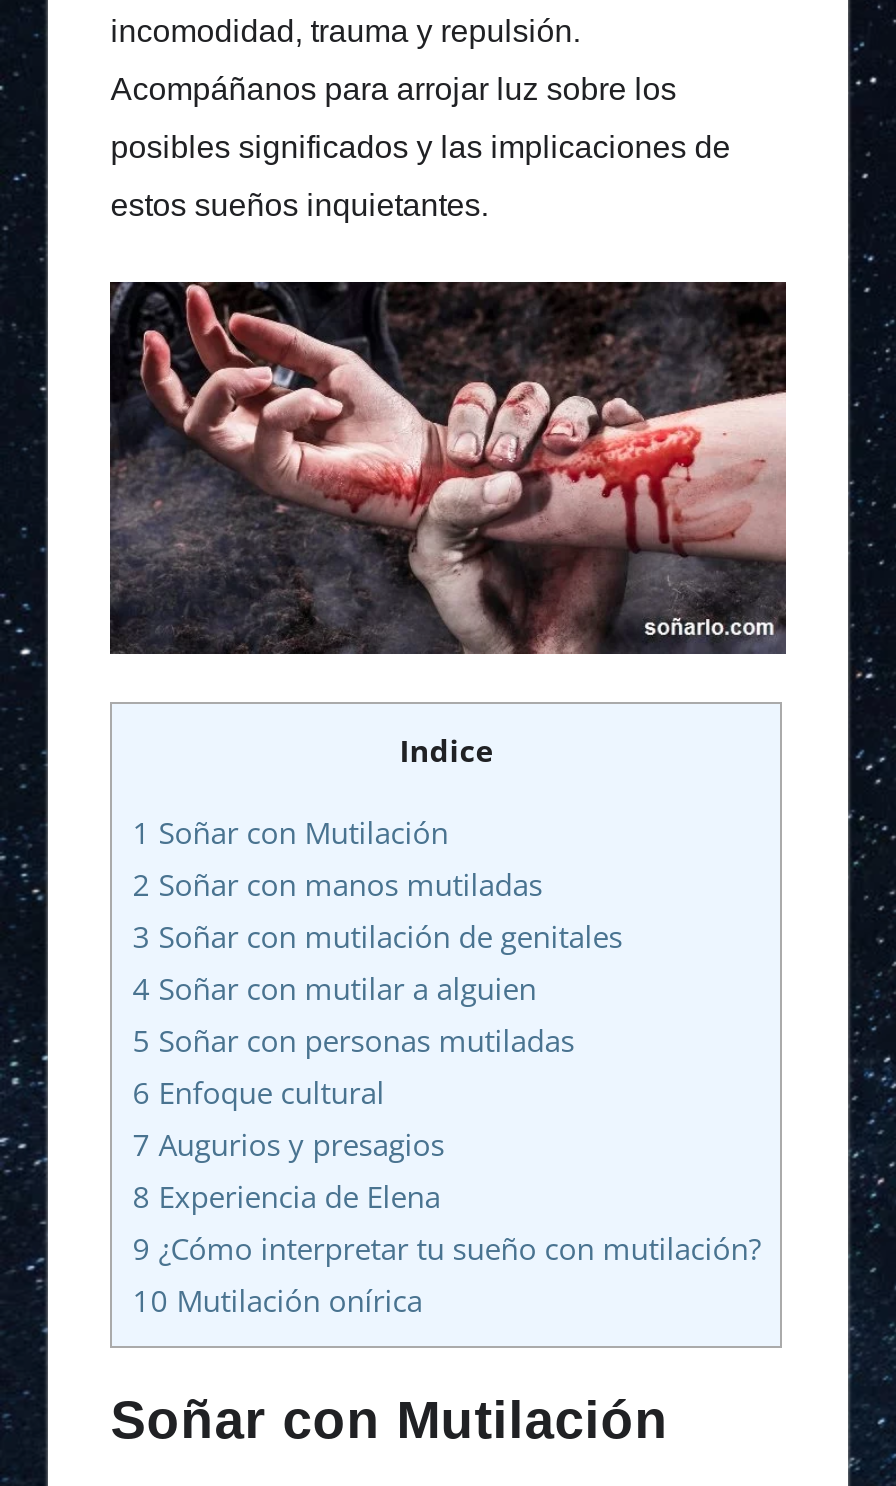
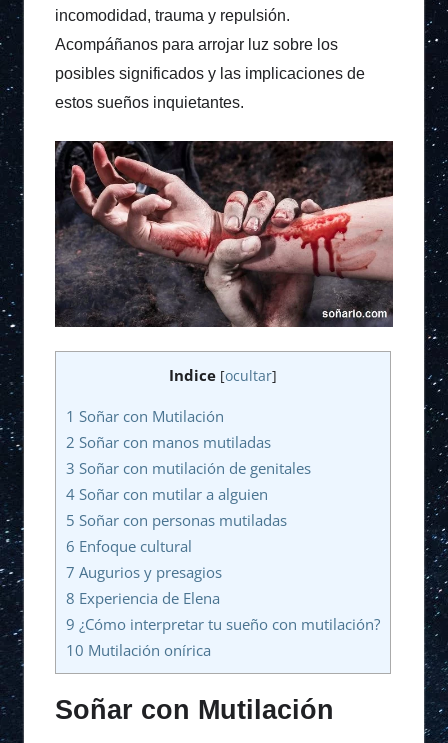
- Indice
+ Indice [ocultar]
